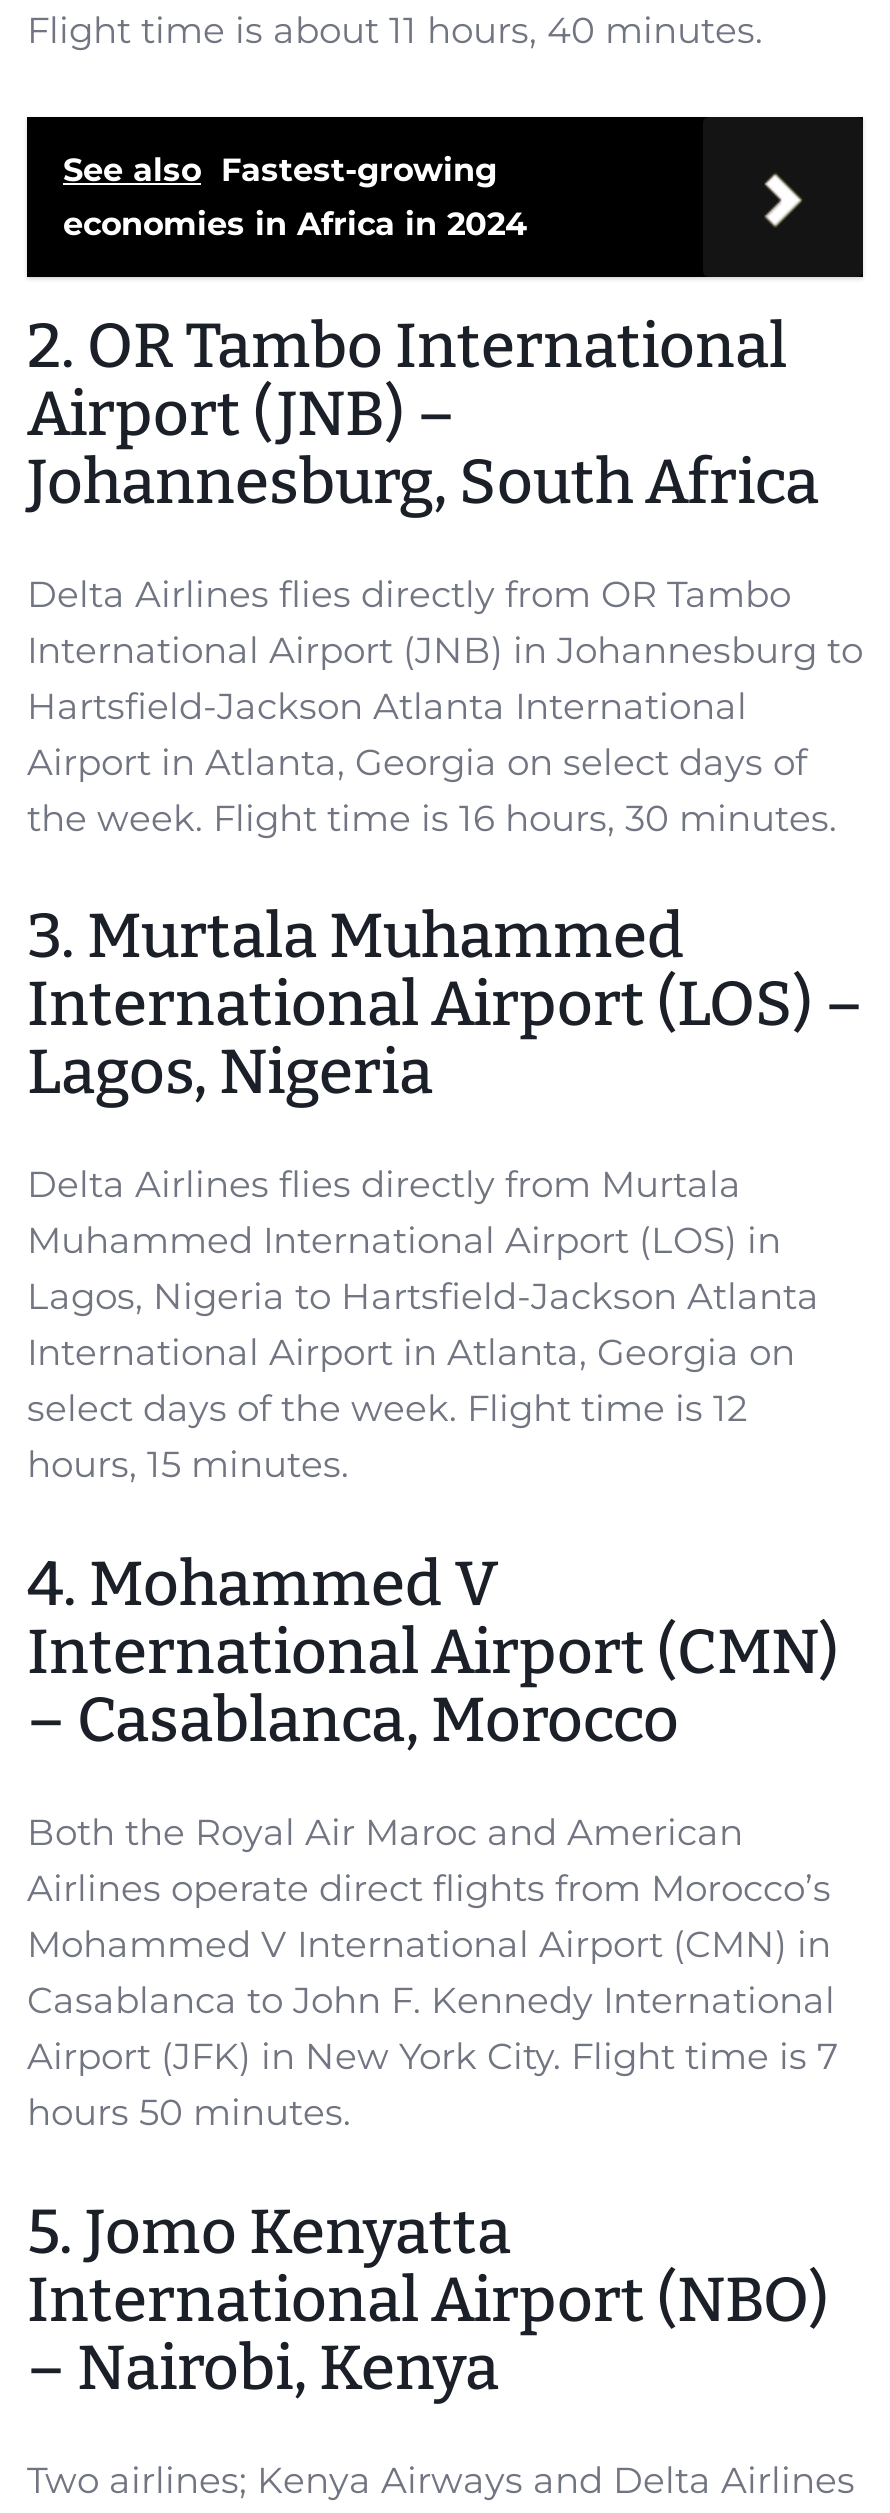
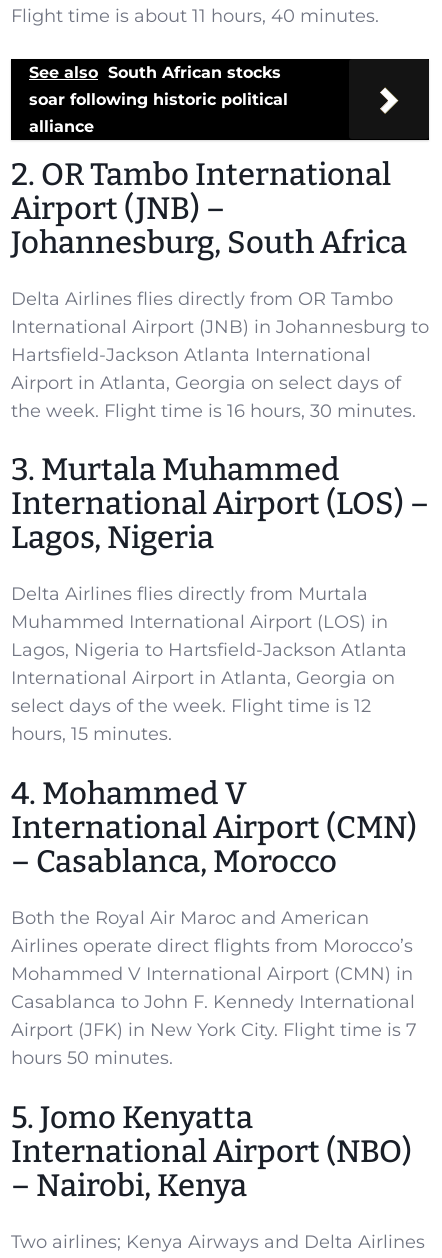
- See also Fastest-growing
- economies in Africa in 2024
+ See also South African stocks
+ soar following historic political
+ alliance
